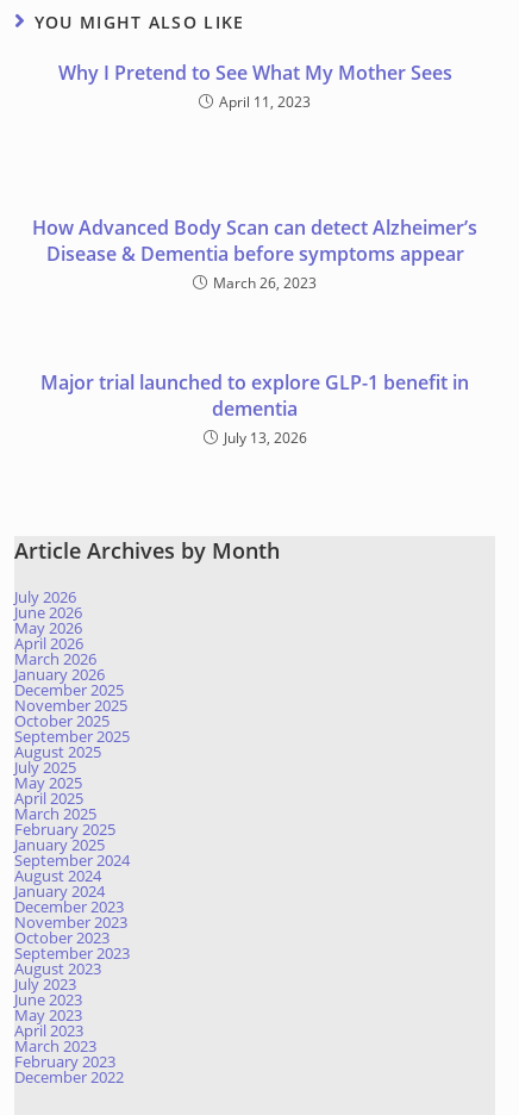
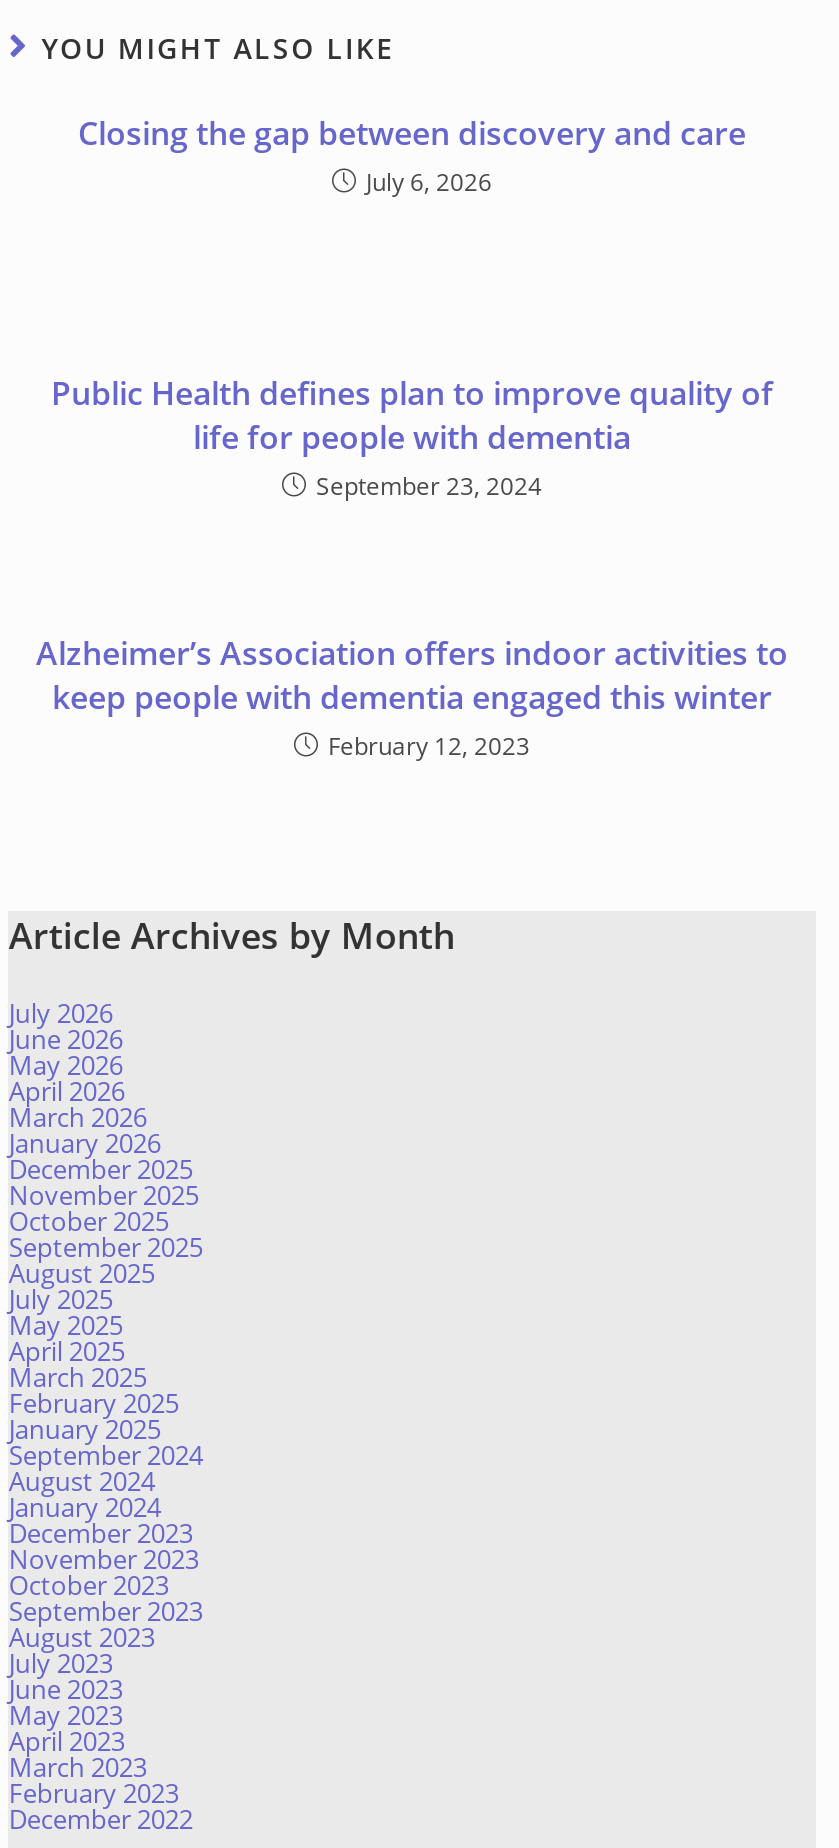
- Why I Pretend to See What My Mother Sees
- April 11, 2023
+ Closing the gap between discovery and care
+ July 6, 2026

- How Advanced Body Scan can detect Alzheimer’s
- Disease & Dementia before symptoms appear
- March 26, 2023
+ Public Health defines plan to improve quality of
+ life for people with dementia
+ September 23, 2024

- Major trial launched to explore GLP-1 benefit in
- dementia
- July 13, 2026
+ Alzheimer’s Association offers indoor activities to
+ keep people with dementia engaged this winter
+ February 12, 2023
